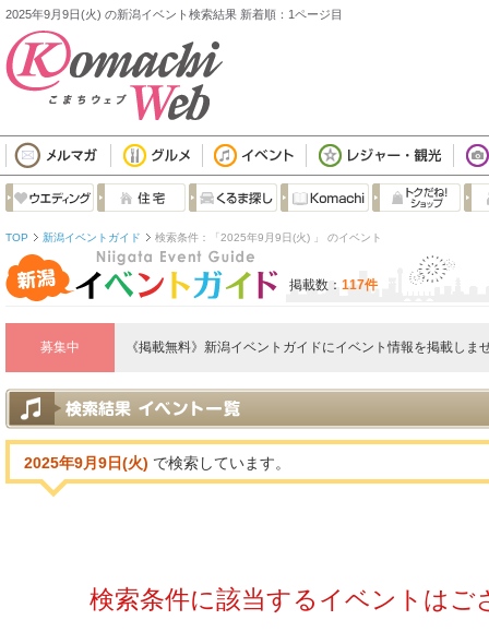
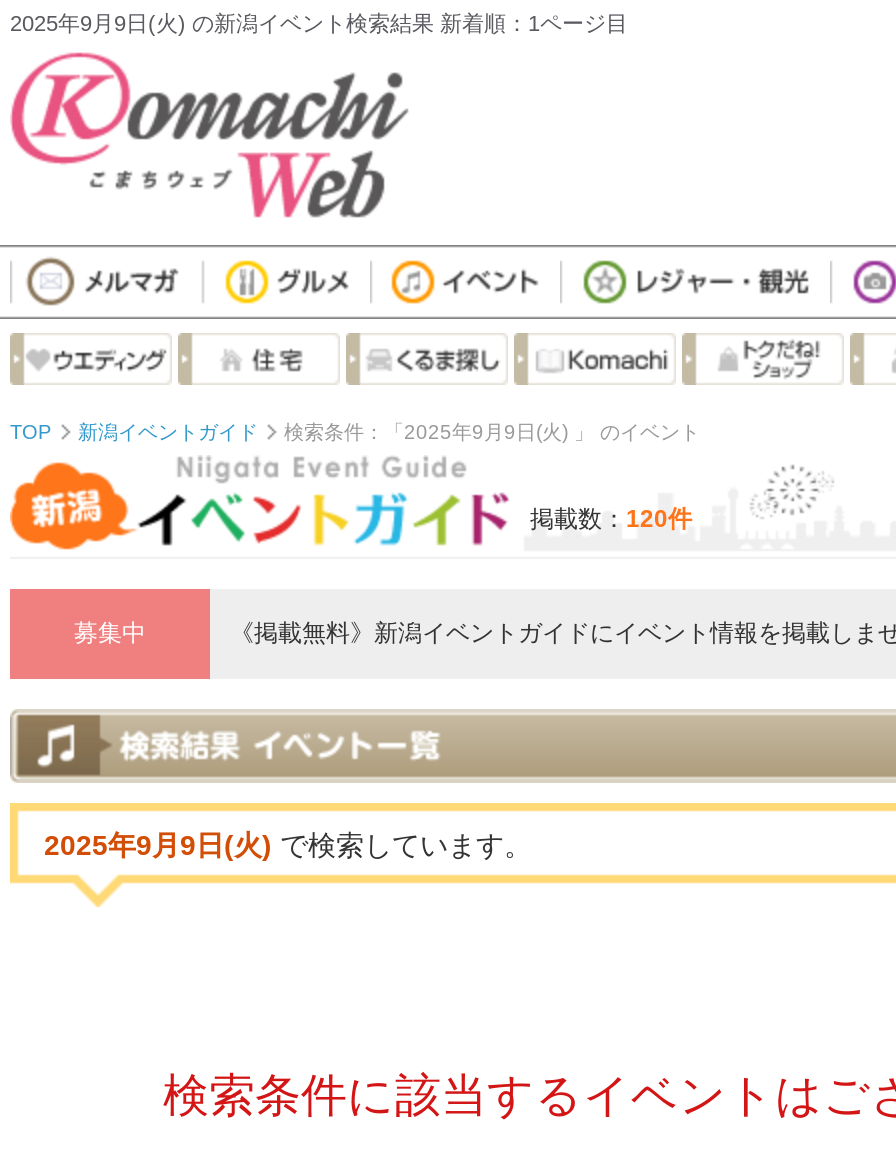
- 掲載数：117件
+ 掲載数：120件
